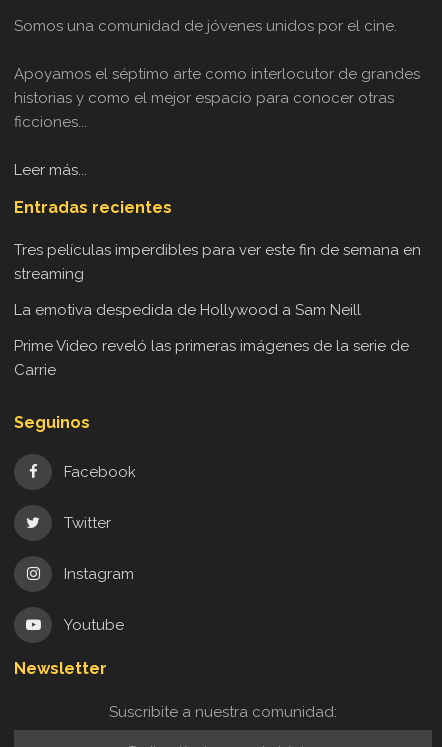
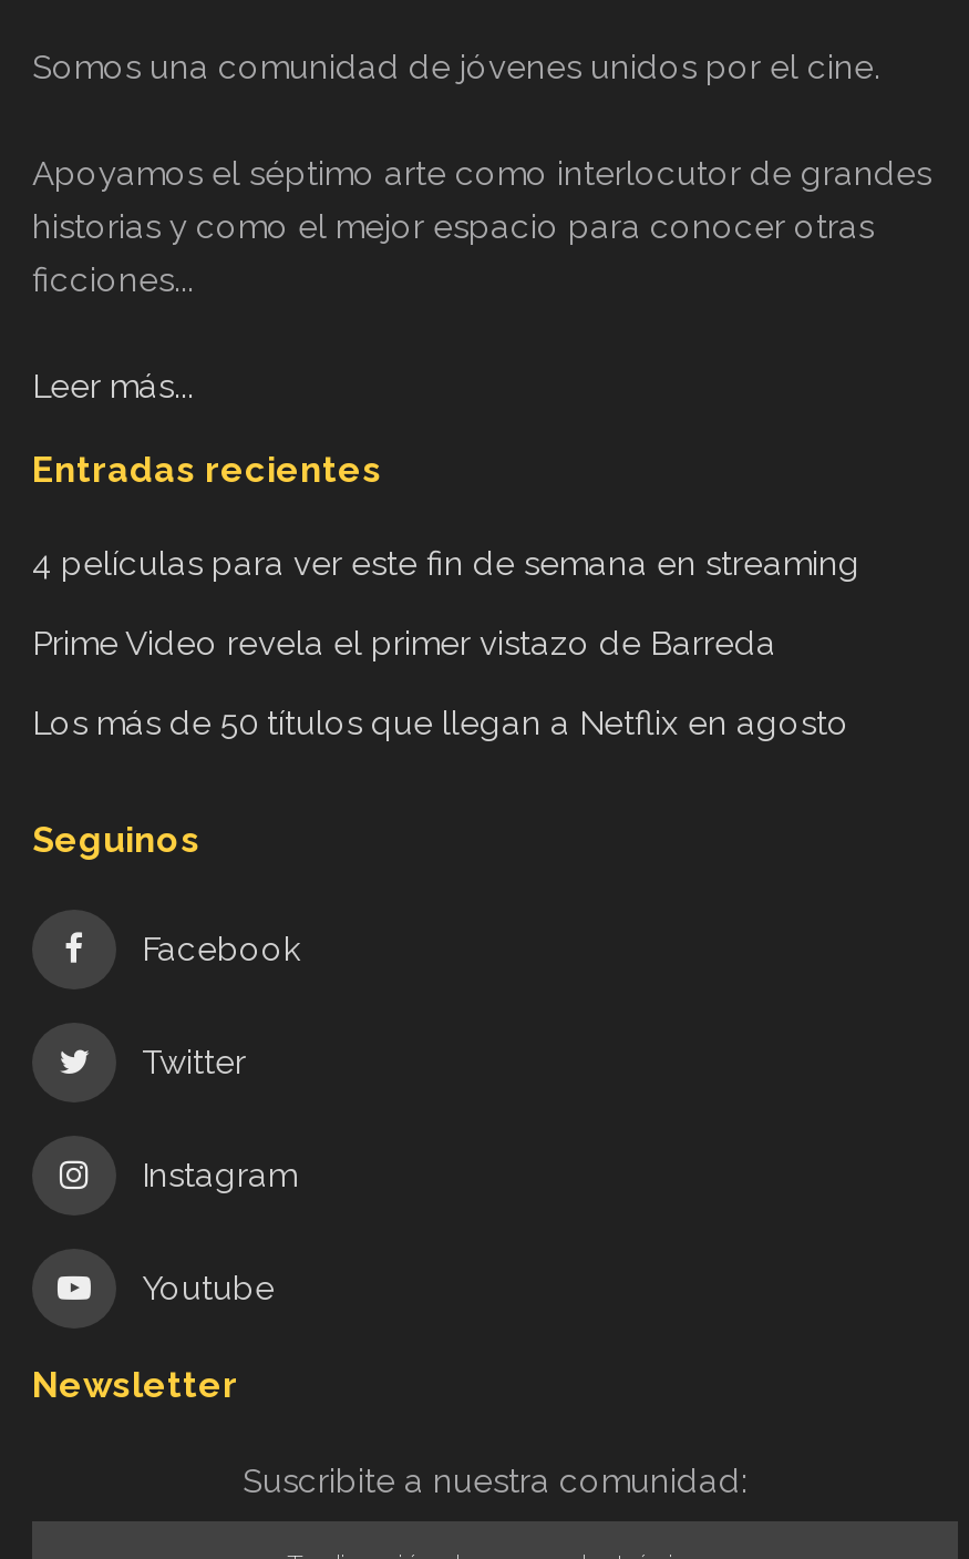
- Tres películas imperdibles para ver este fin de semana en
- streaming
+ 4 películas para ver este fin de semana en streaming

- La emotiva despedida de Hollywood a Sam Neill
+ Prime Video revela el primer vistazo de Barreda

- Prime Video reveló las primeras imágenes de la serie de
- Carrie
+ Los más de 50 títulos que llegan a Netflix en agosto
